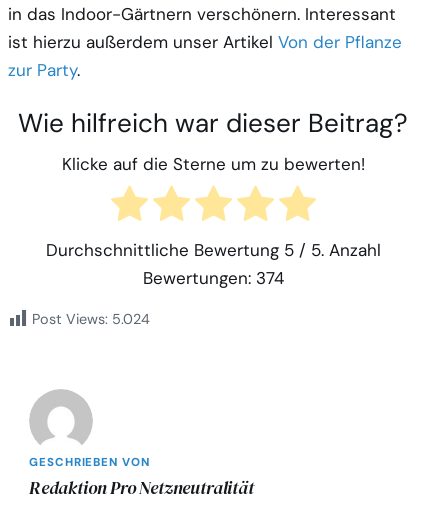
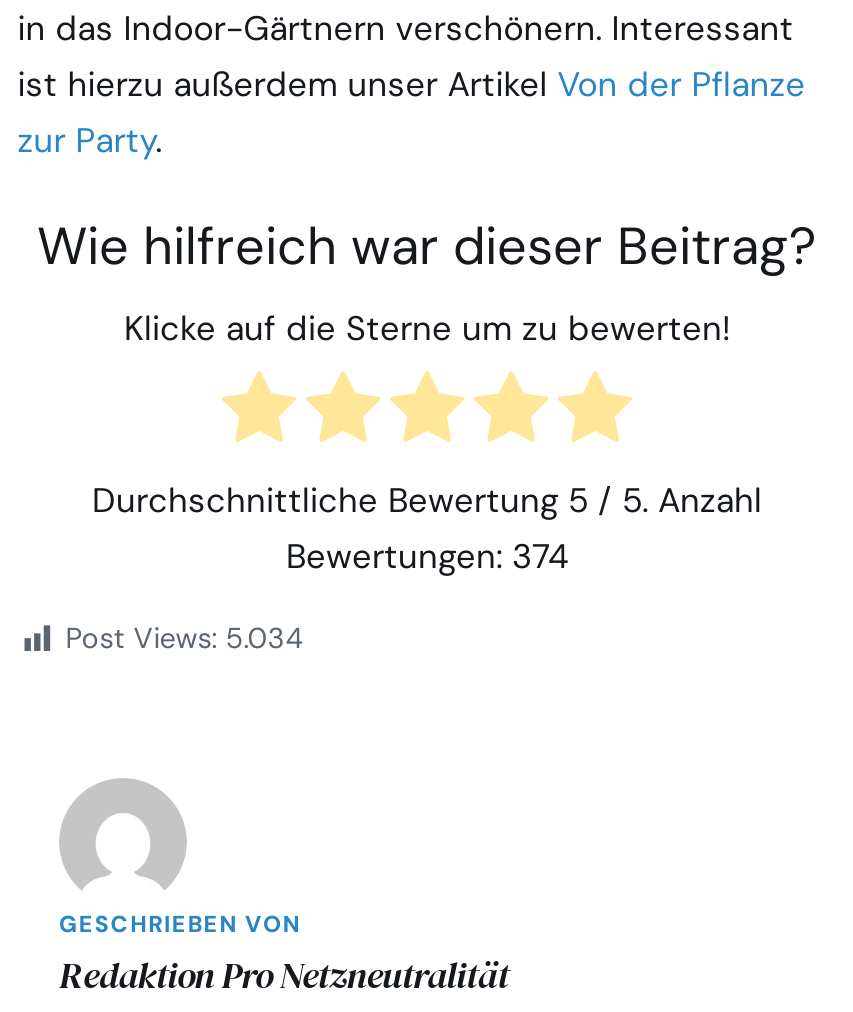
- Post Views: 5.024
+ Post Views: 5.034
